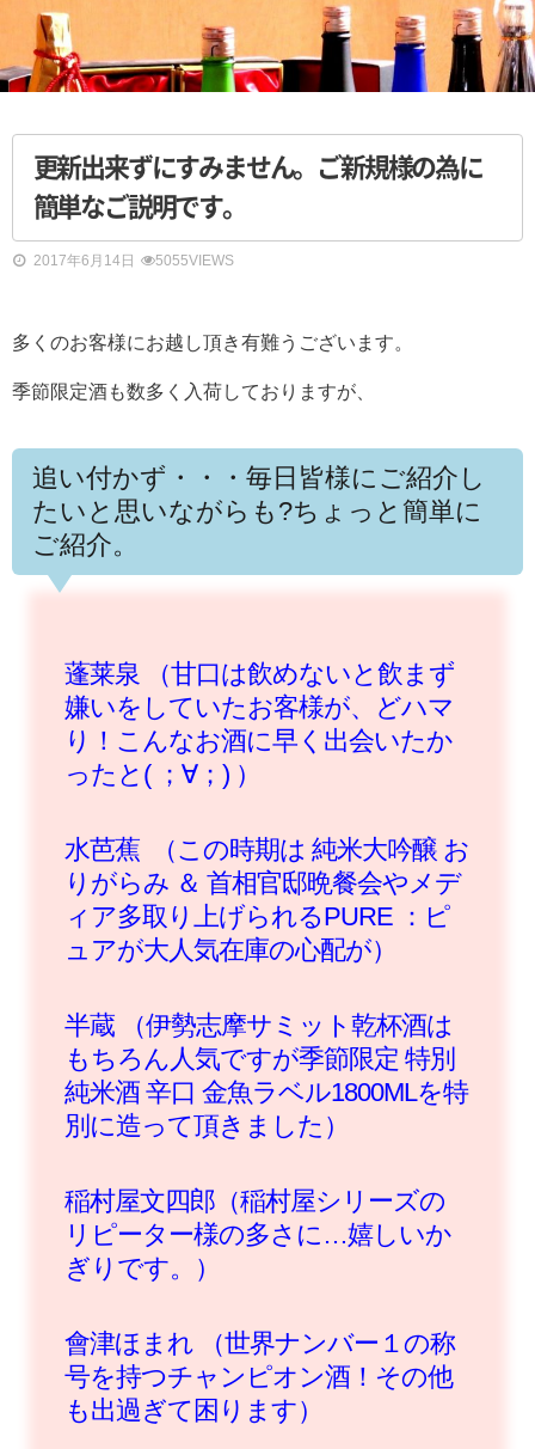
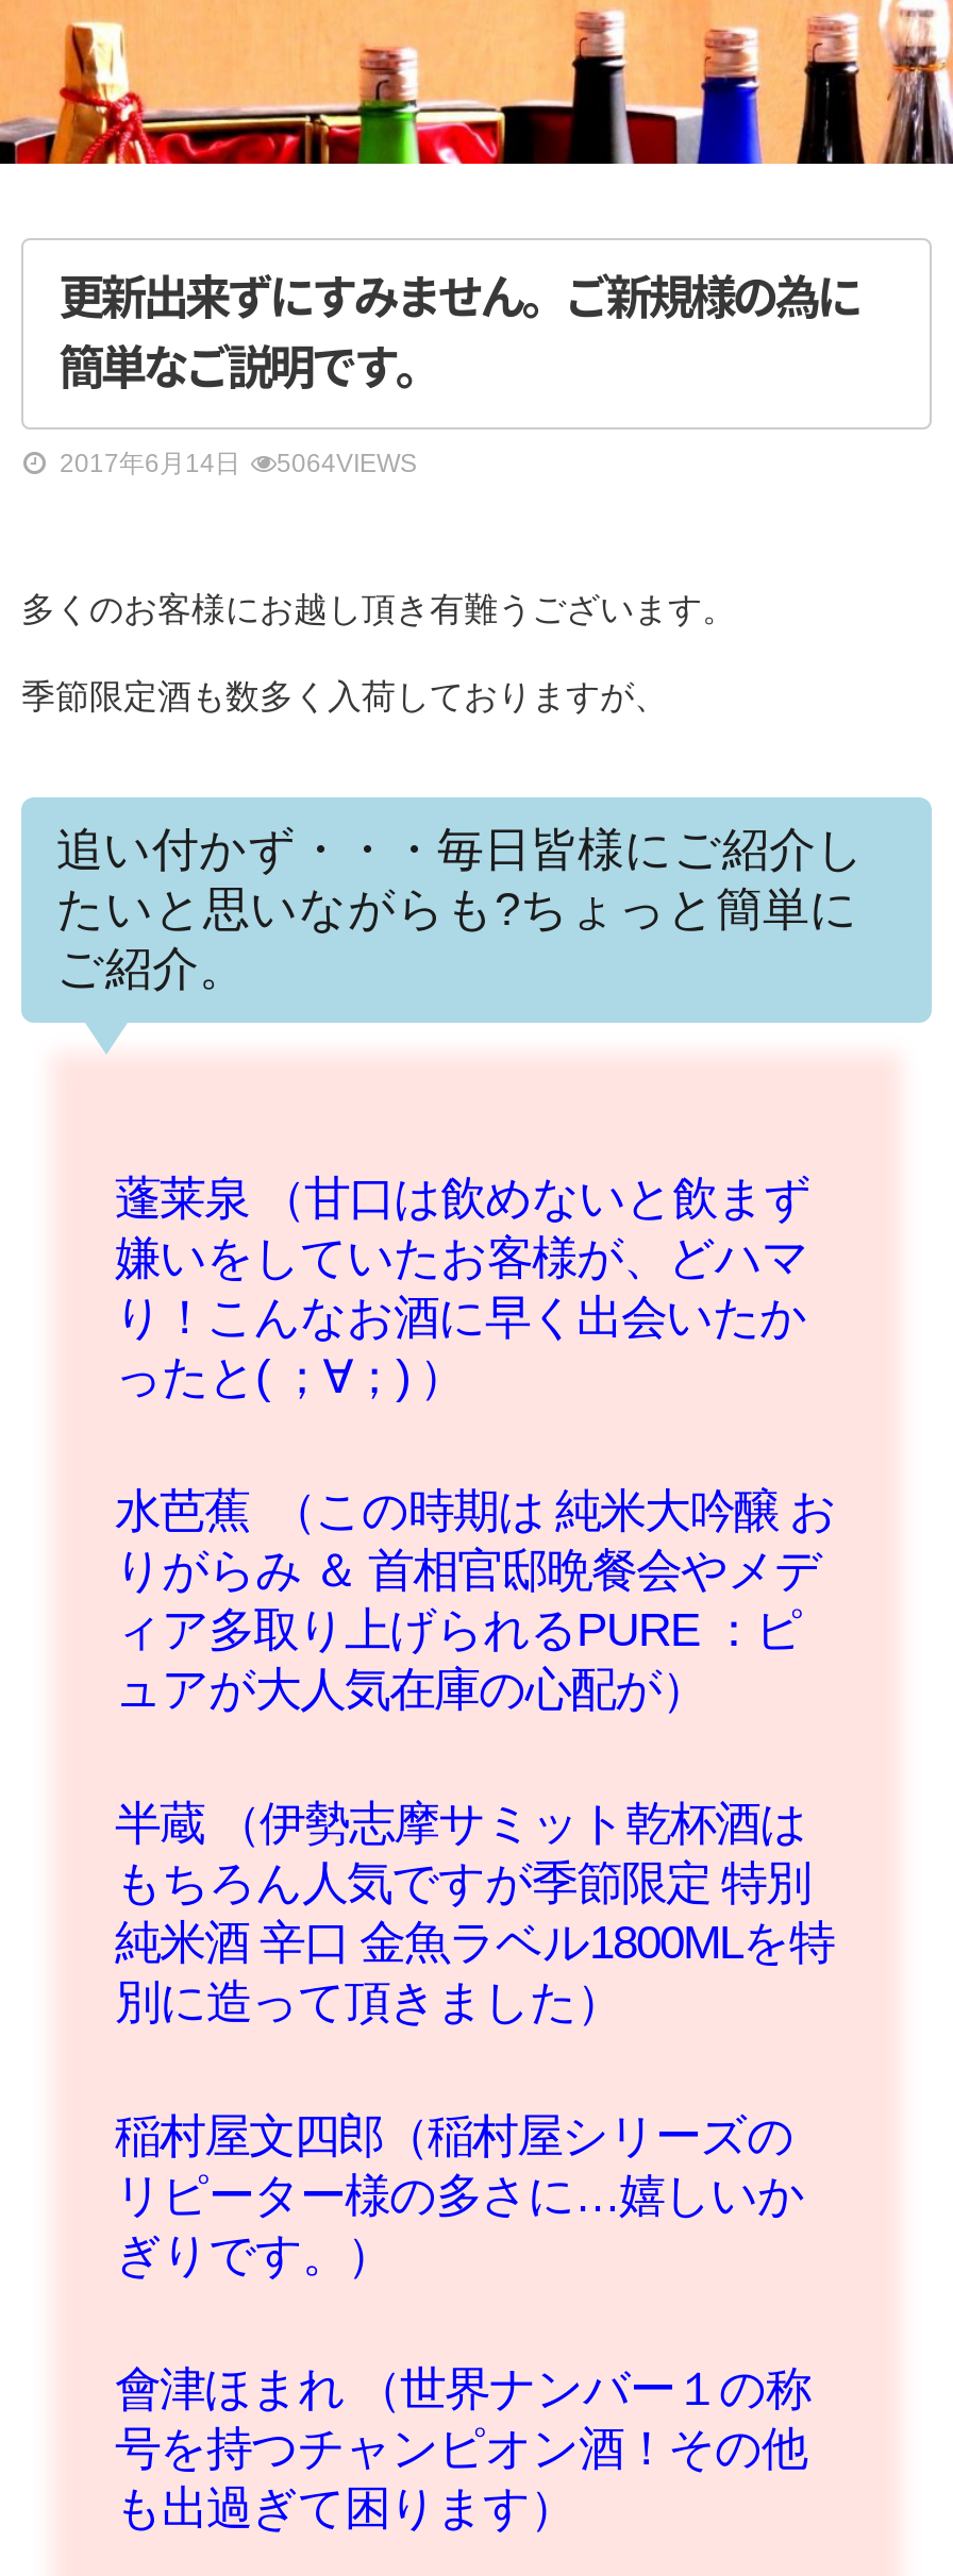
- 5055VIEWS
+ 5064VIEWS
